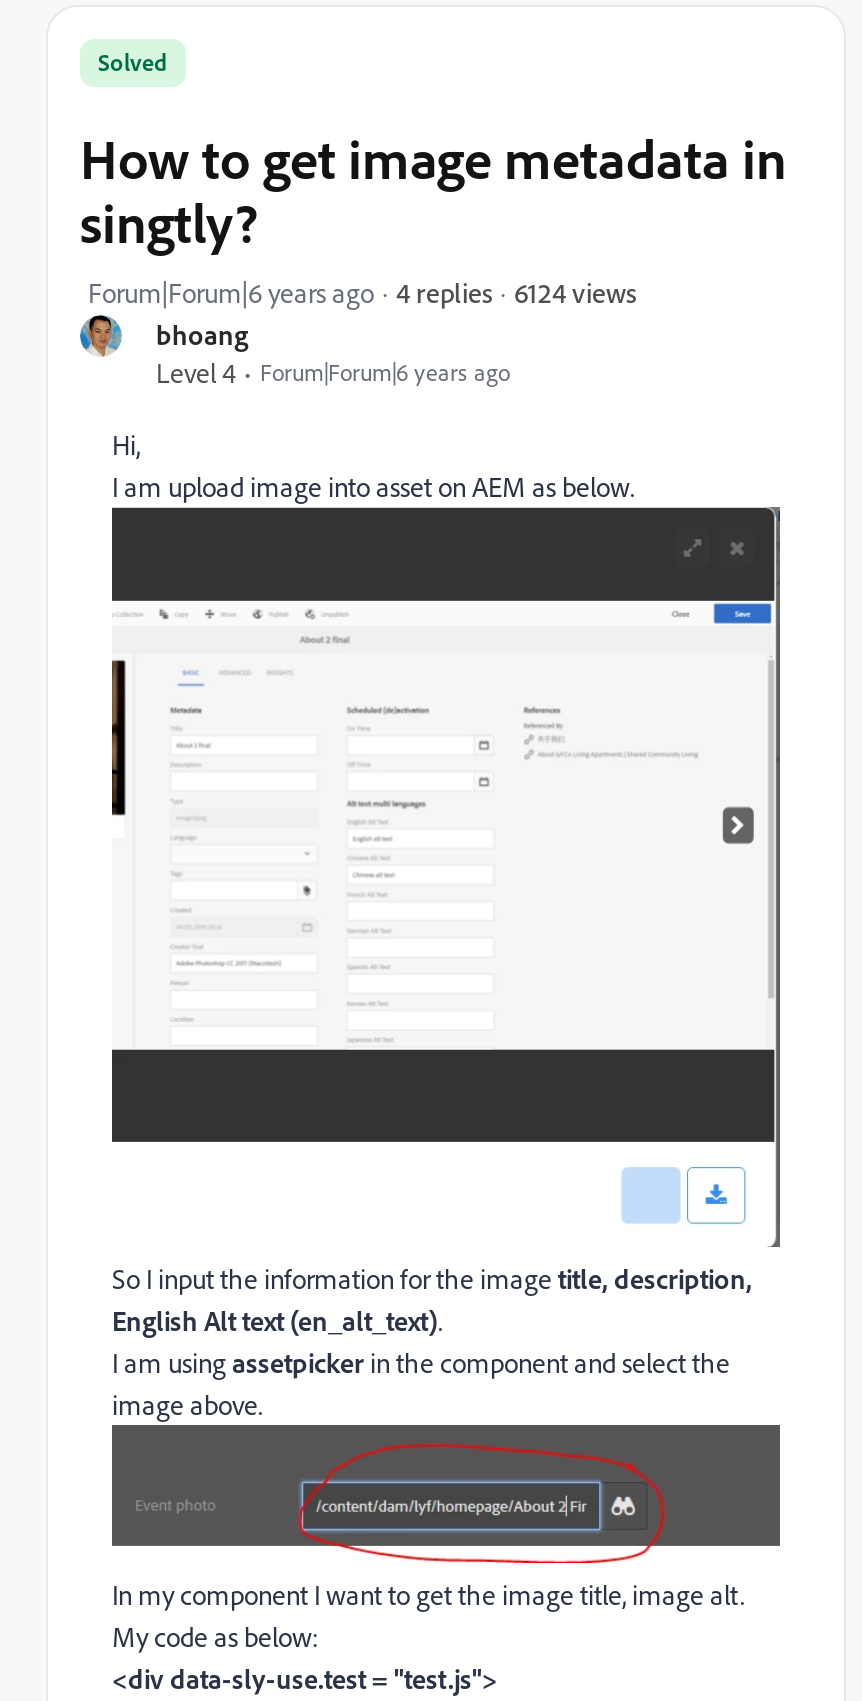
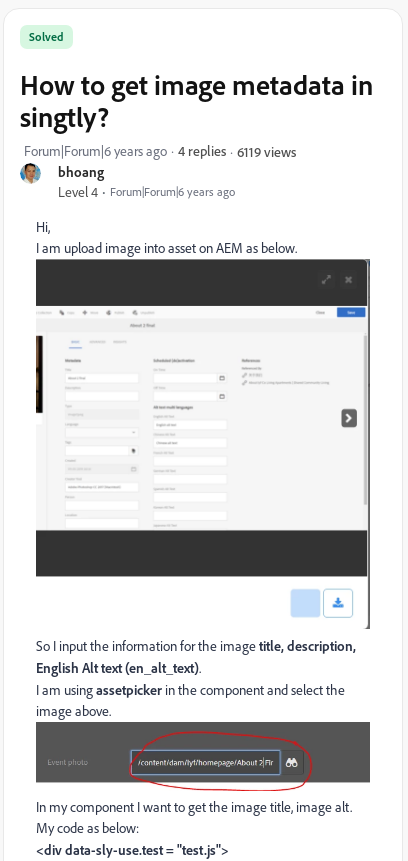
- 6124 views
+ 6119 views
